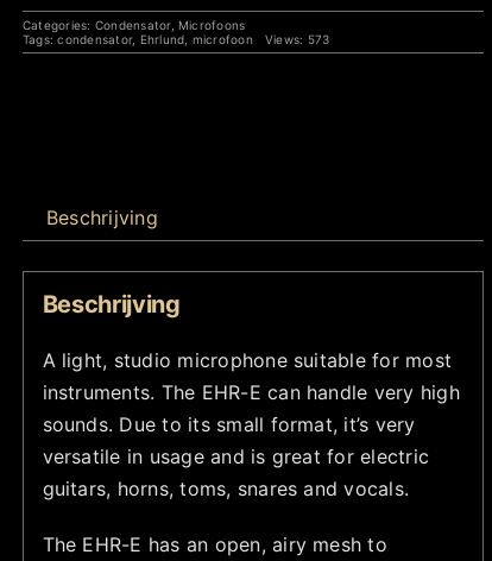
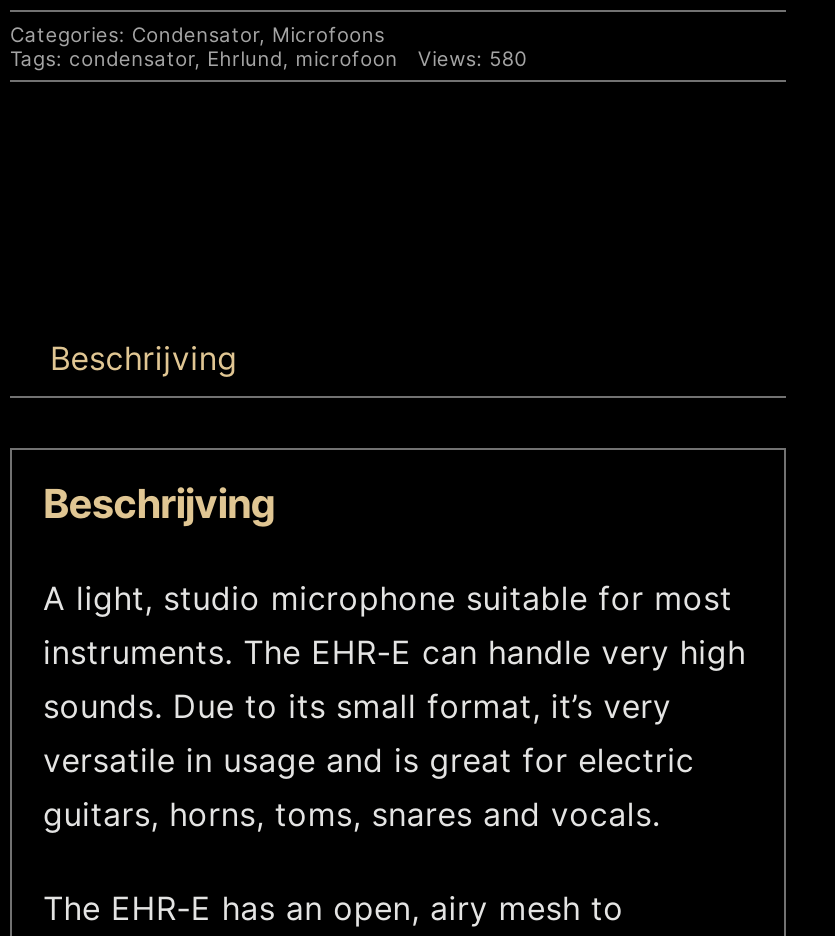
- Tags:condensator, Ehrlund, microfoon Views: 573
+ Tags:condensator, Ehrlund, microfoon Views: 580
